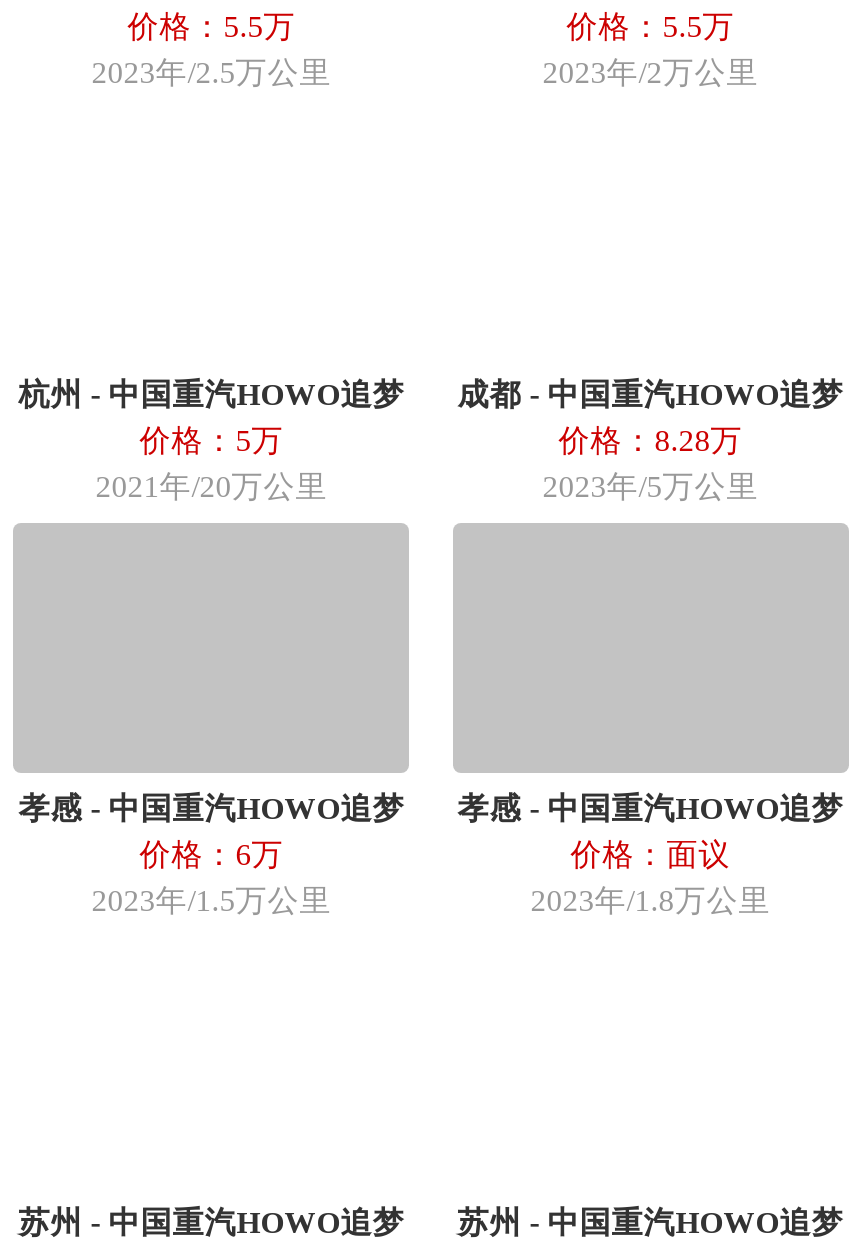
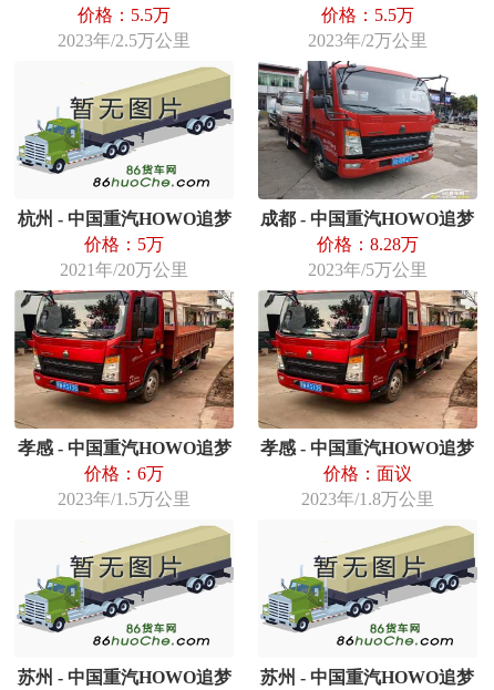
+ [image]

+ [image]

+ [image]

+ [image]

+ [image]

+ [image]
